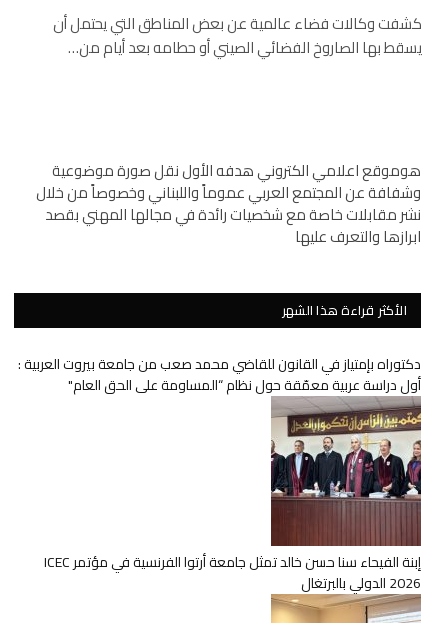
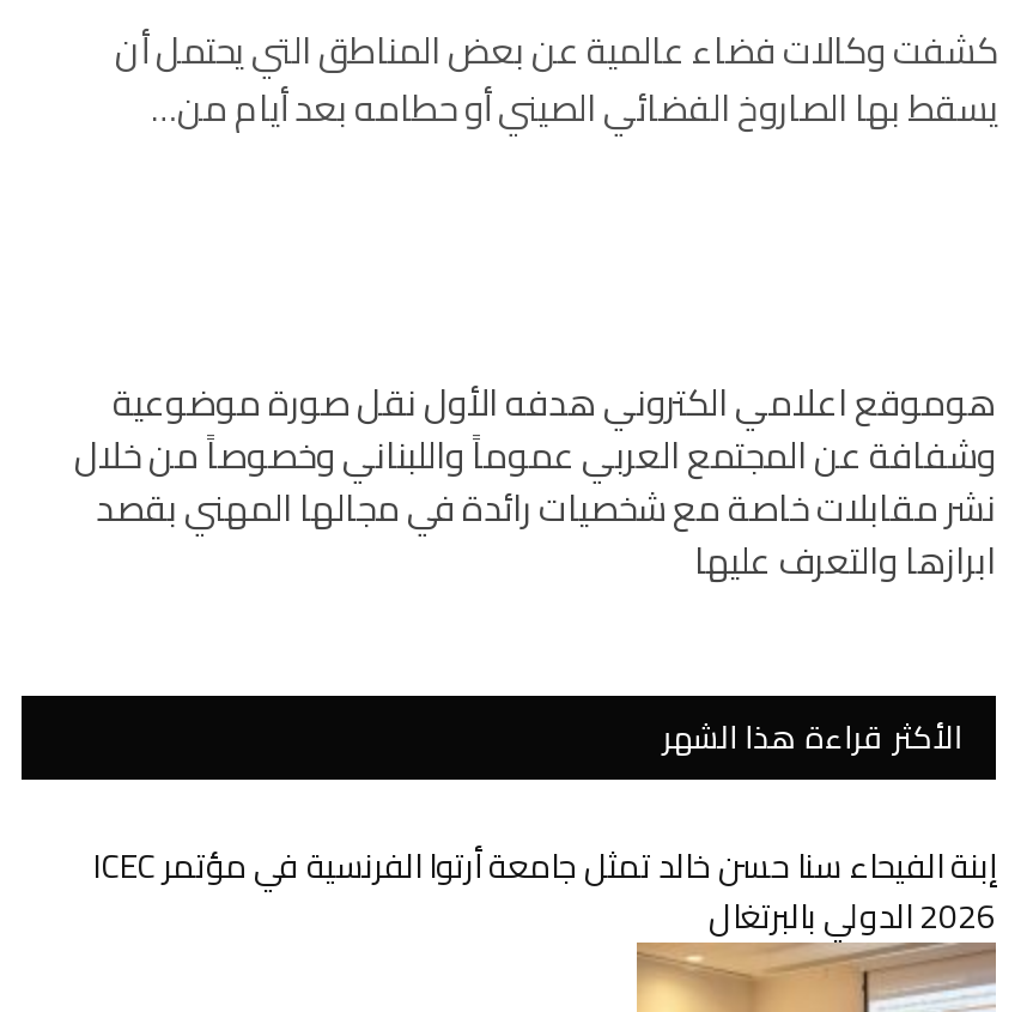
- دكتوراه بإمتياز في القانون للقاضي محمد صعب من جامعة بيروت العربية :
- أول دراسة عربية معمّقة حول نظام “المساومة على الحق العام"

- [image]
